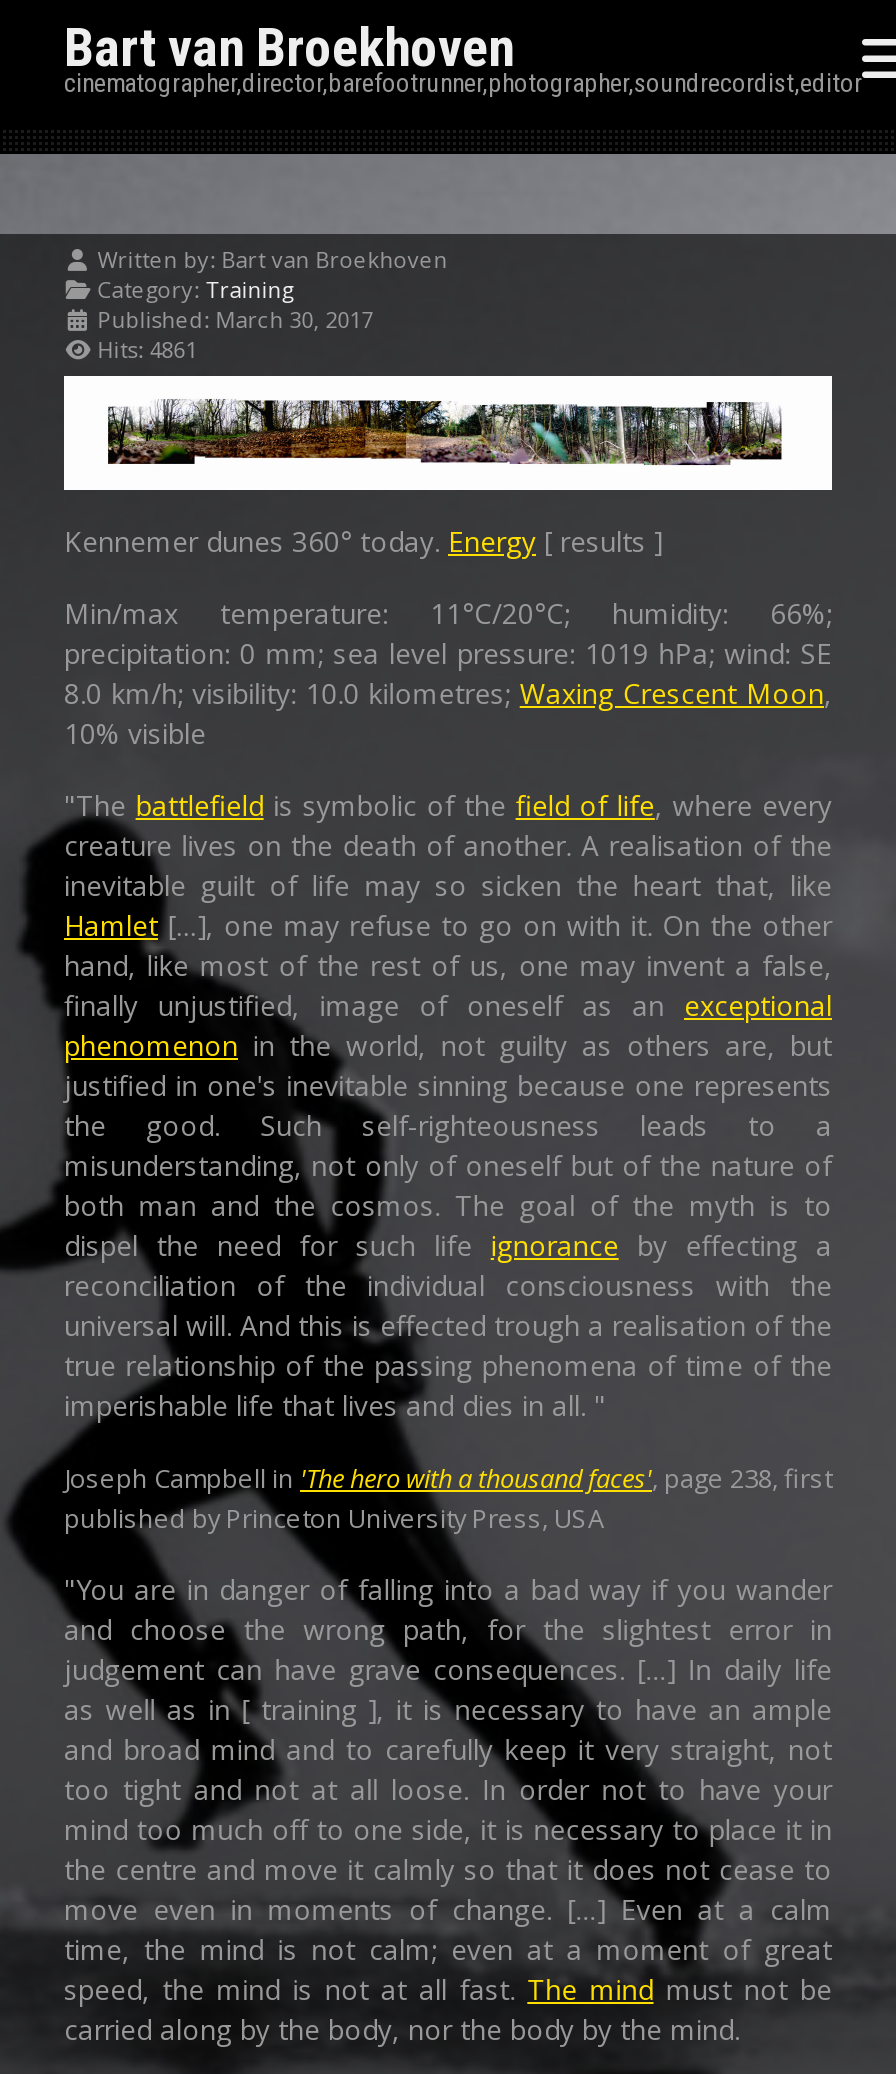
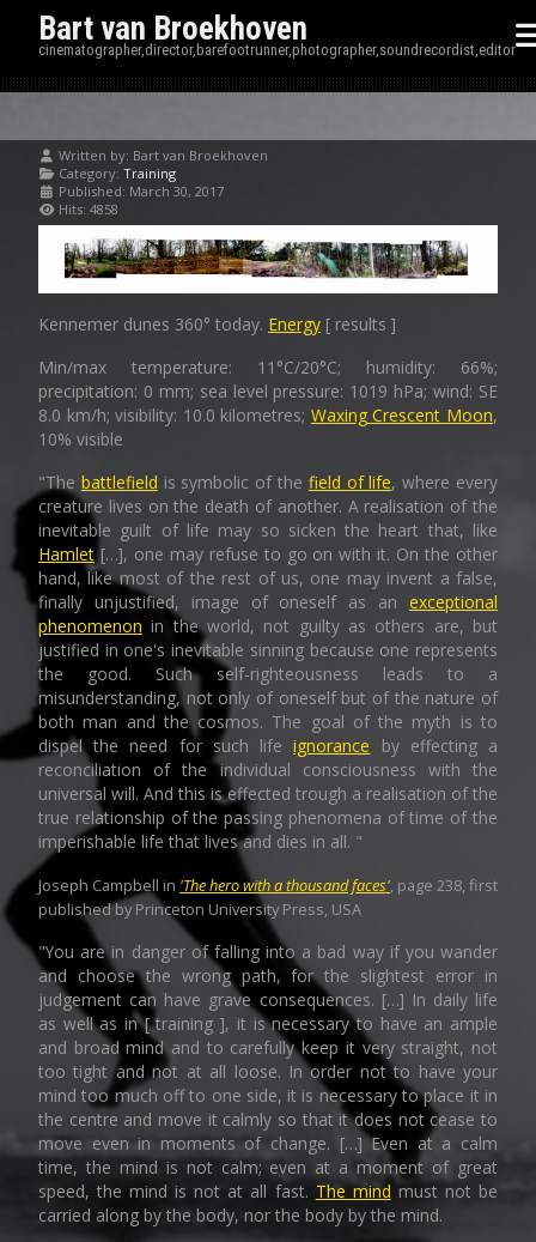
- Hits: 4861
+ Hits: 4858
